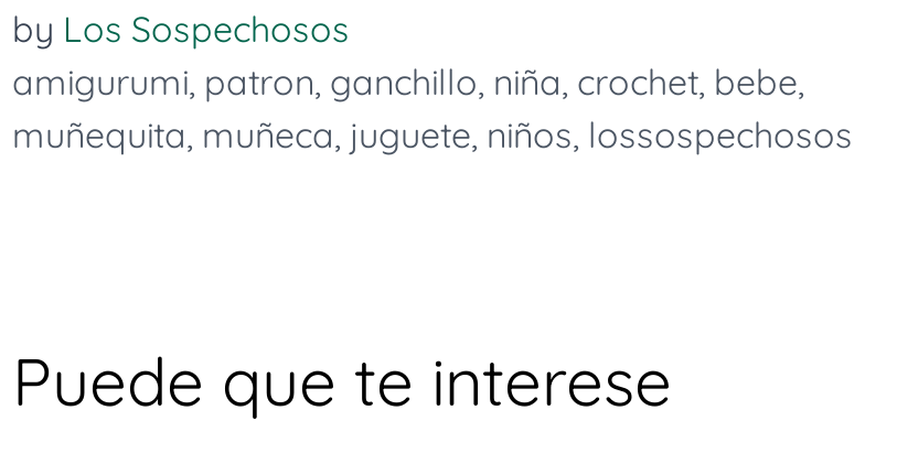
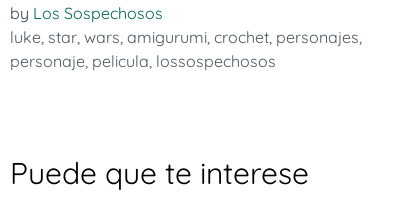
- amigurumi, patron, ganchillo, niña, crochet, bebe,
- muñequita, muñeca, juguete, niños, lossospechosos
+ luke, star, wars, amigurumi, crochet, personajes,
+ personaje, pelicula, lossospechosos
